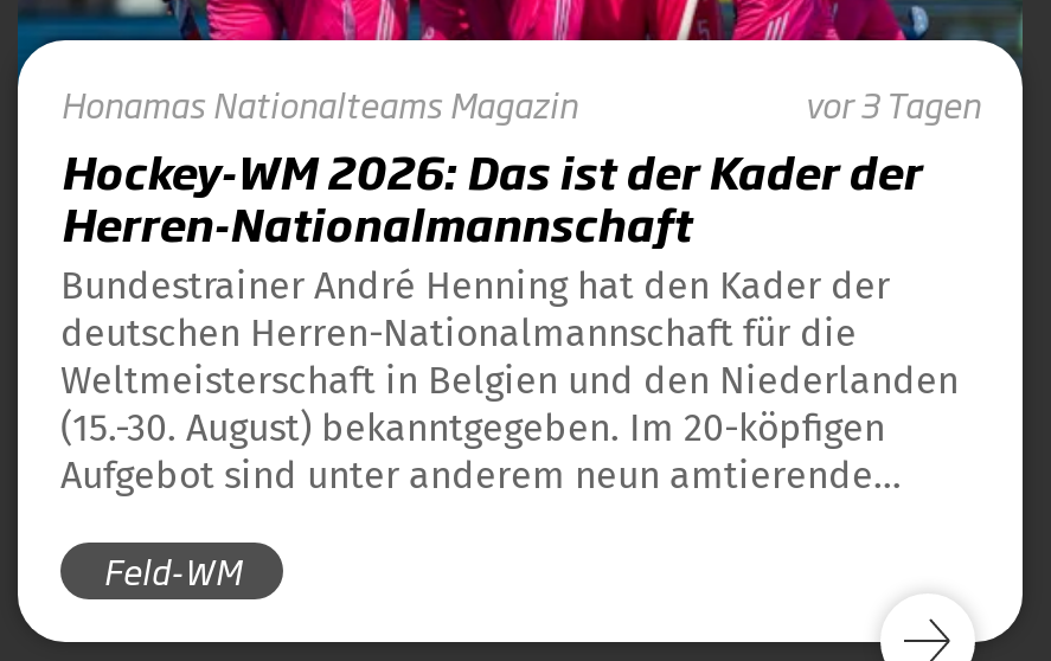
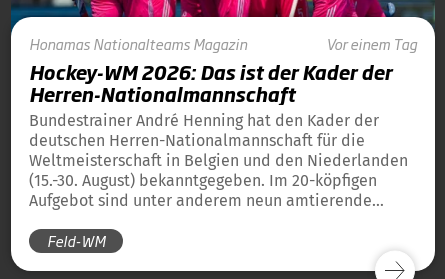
- vor 3 Tagen
+ Vor einem Tag
